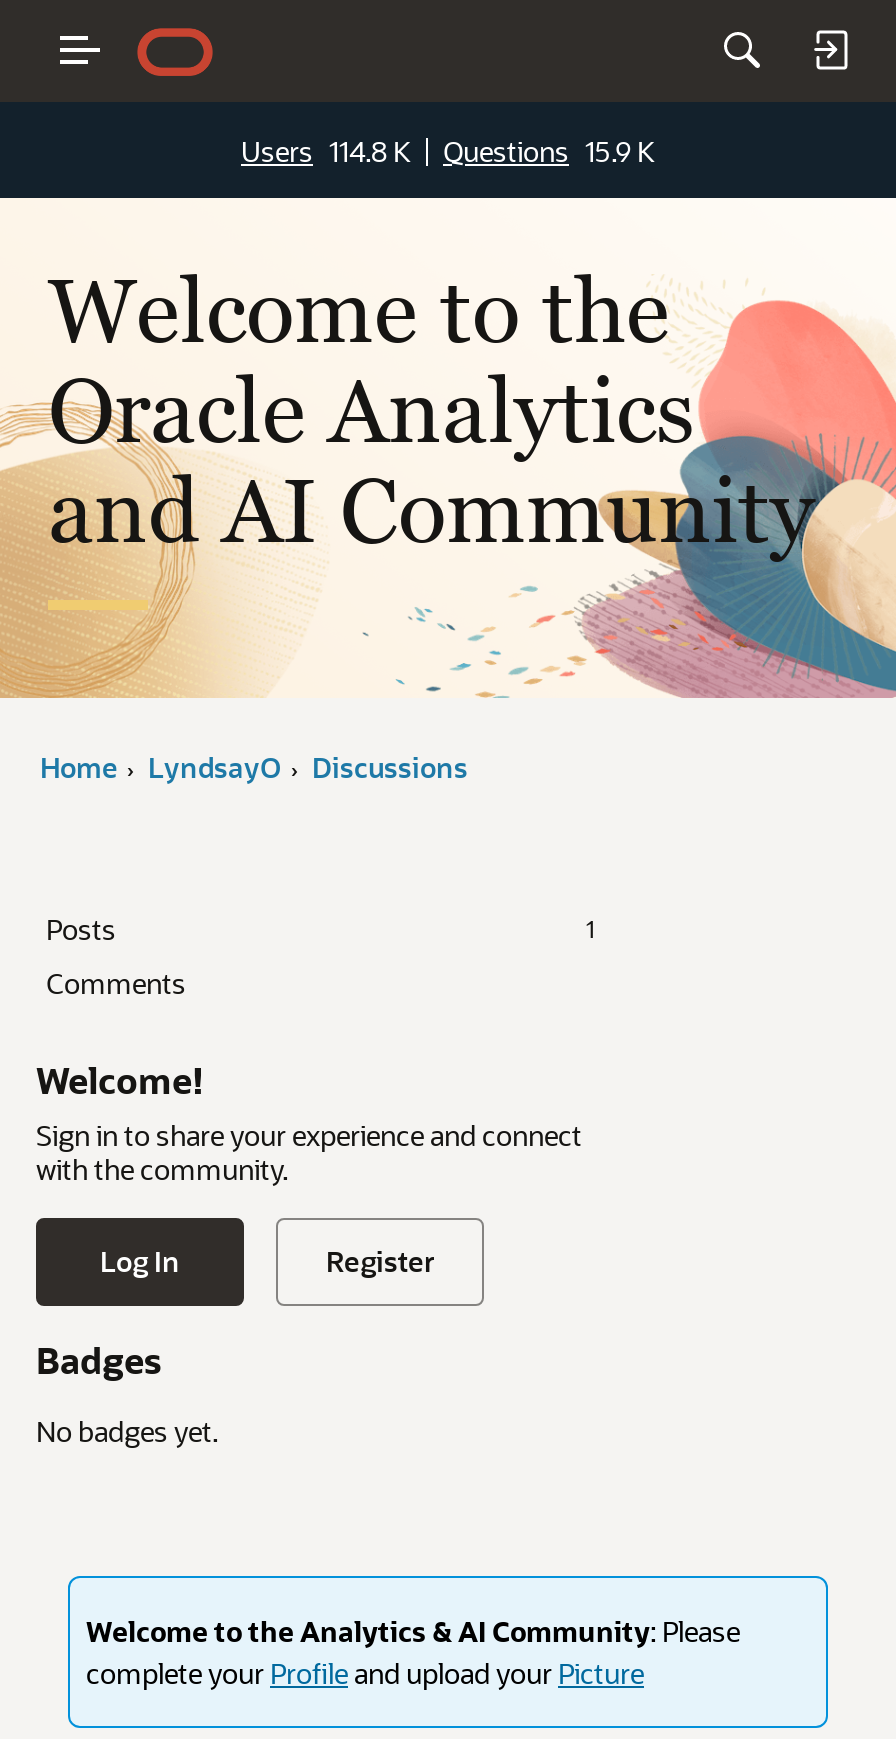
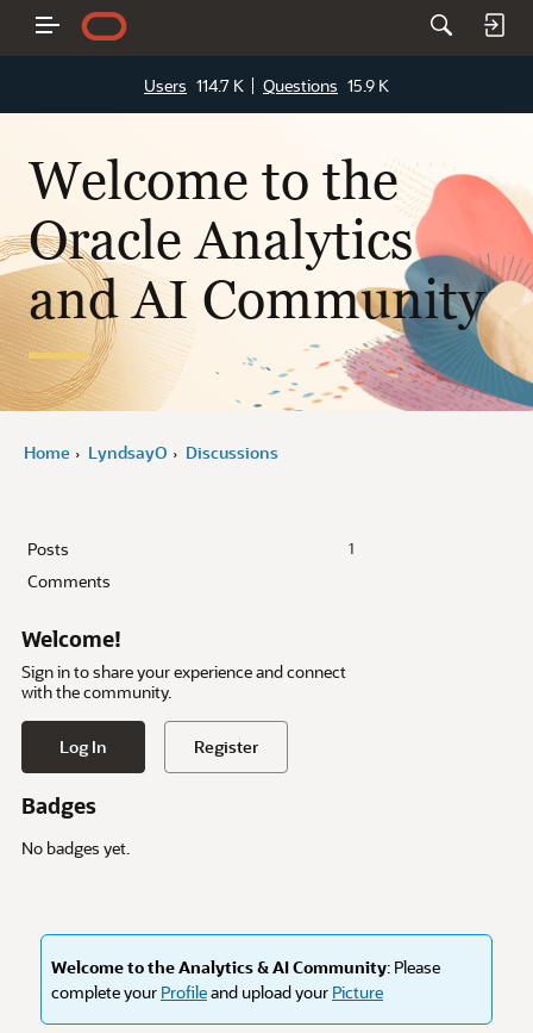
- Users 114.8 K Questions 15.9 K
+ Users 114.7 K Questions 15.9 K
